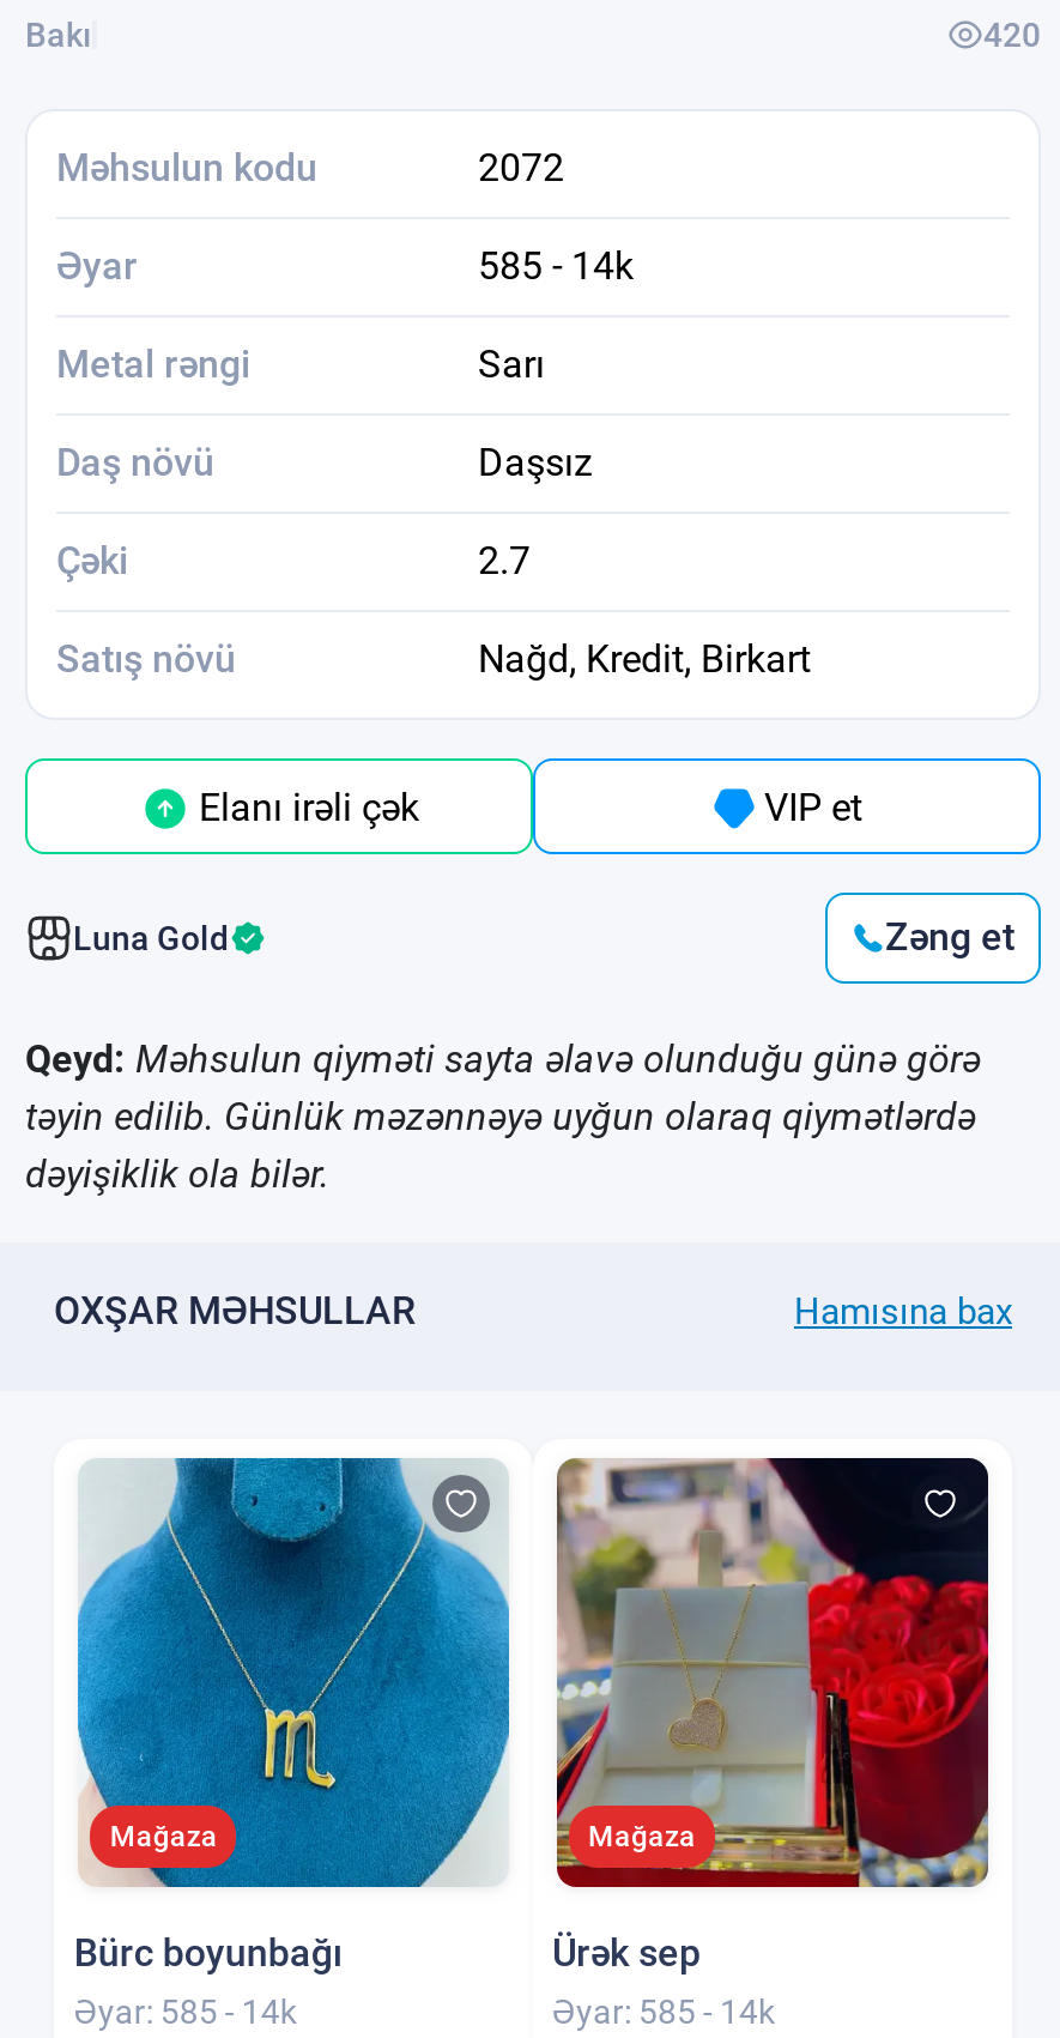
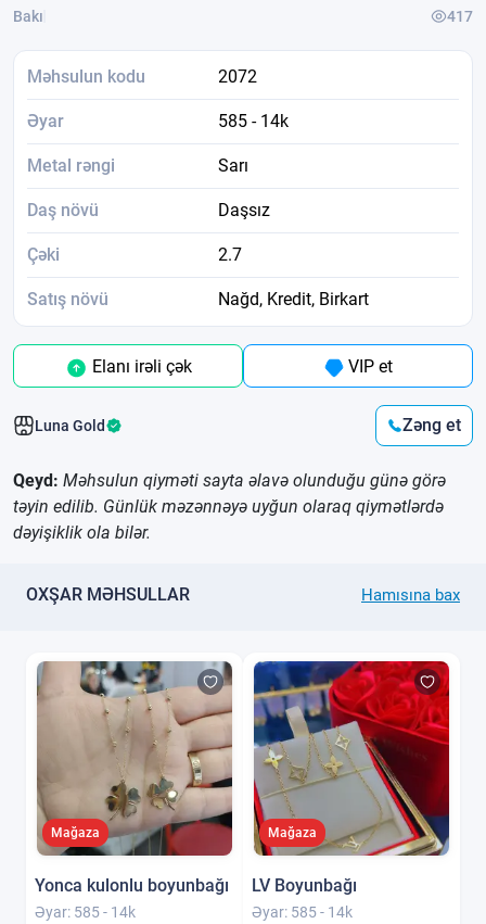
- 420
+ 417

- [image]
- Bürc boyunbağı
+ [image]
+ Yonca kulonlu boyunbağı

- [image]
- Ürək sep
+ [image]
+ LV Boyunbağı
